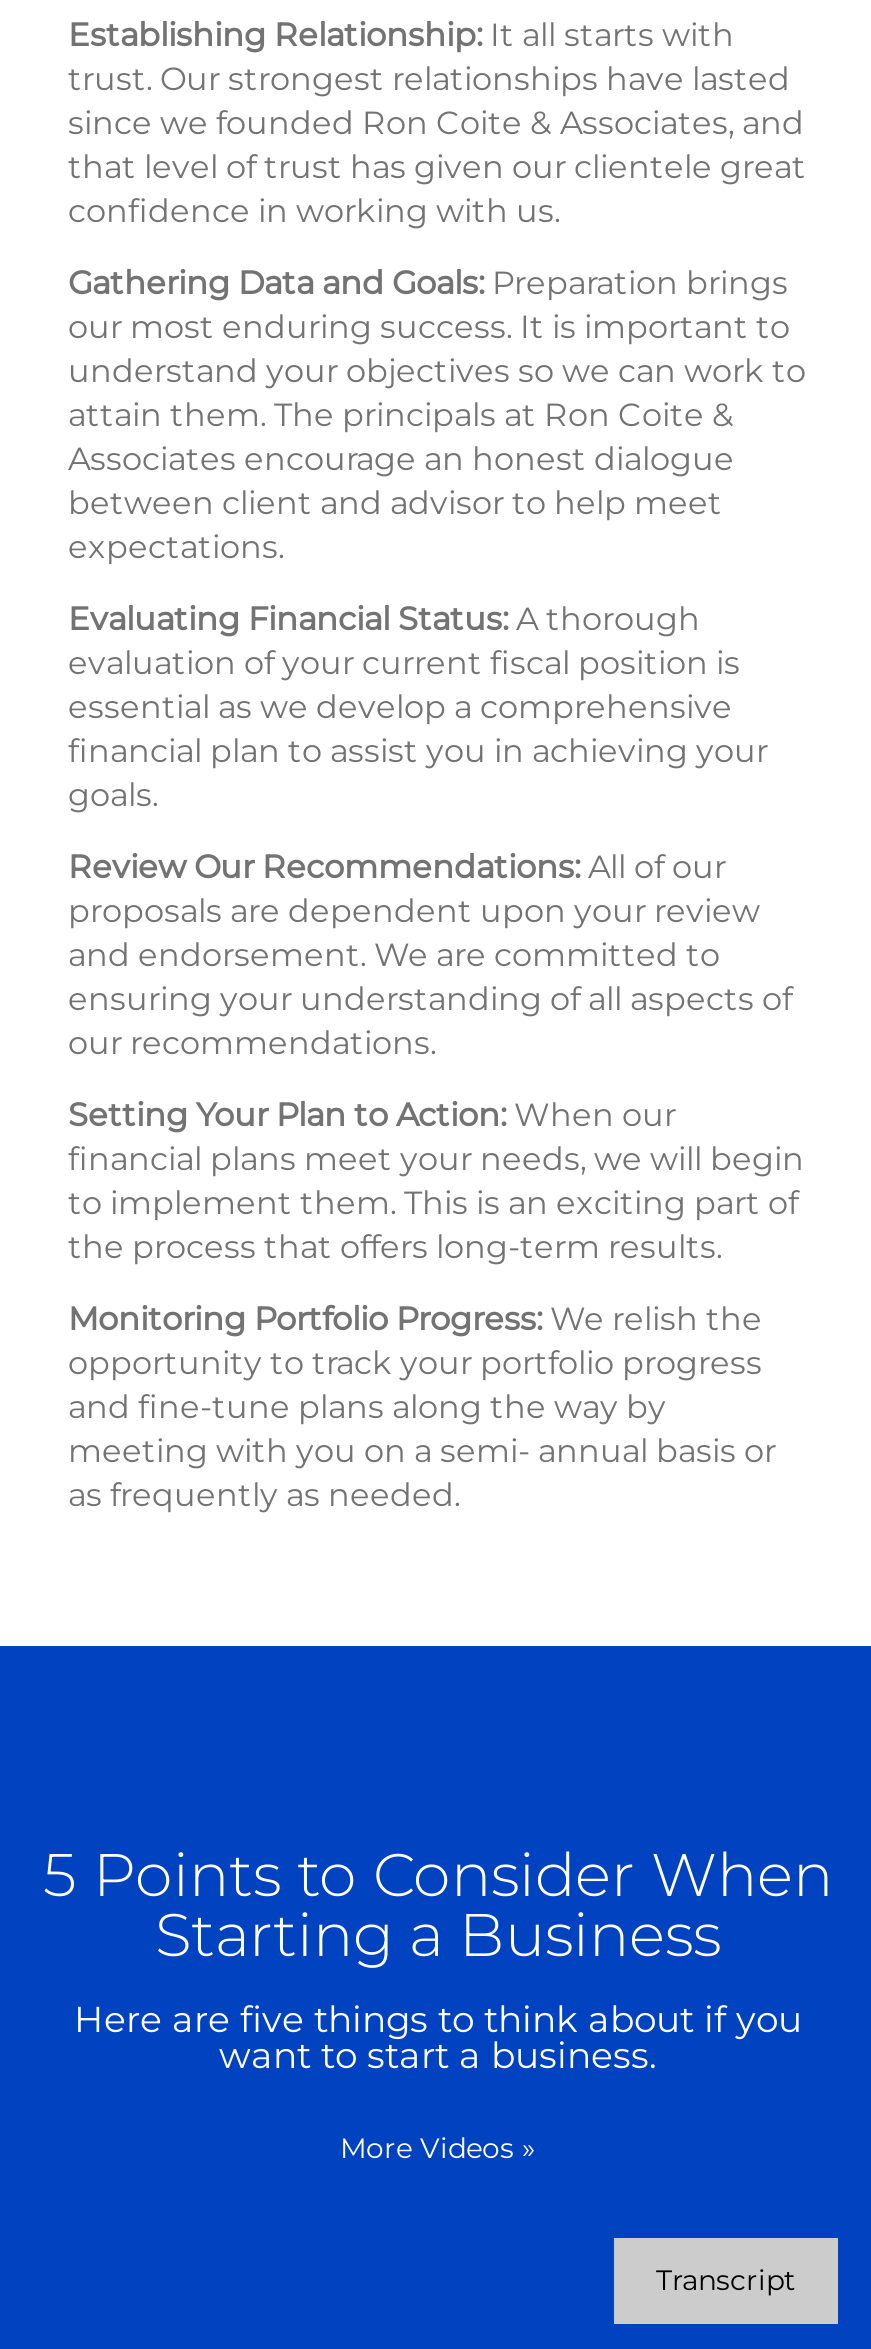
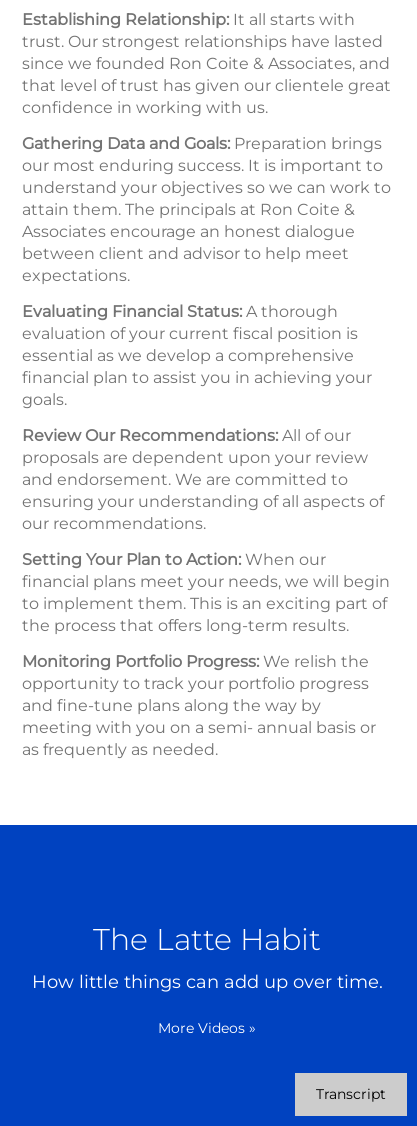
- 5 Points to Consider When
- Starting a Business
- Here are five things to think about if you
- want to start a business.
+ The Latte Habit
+ How little things can add up over time.
